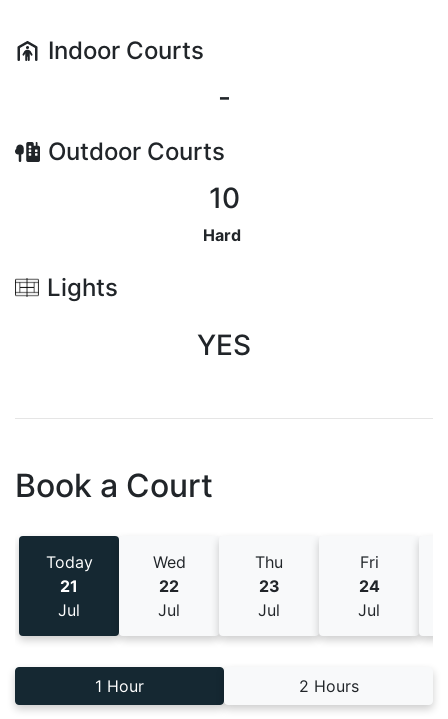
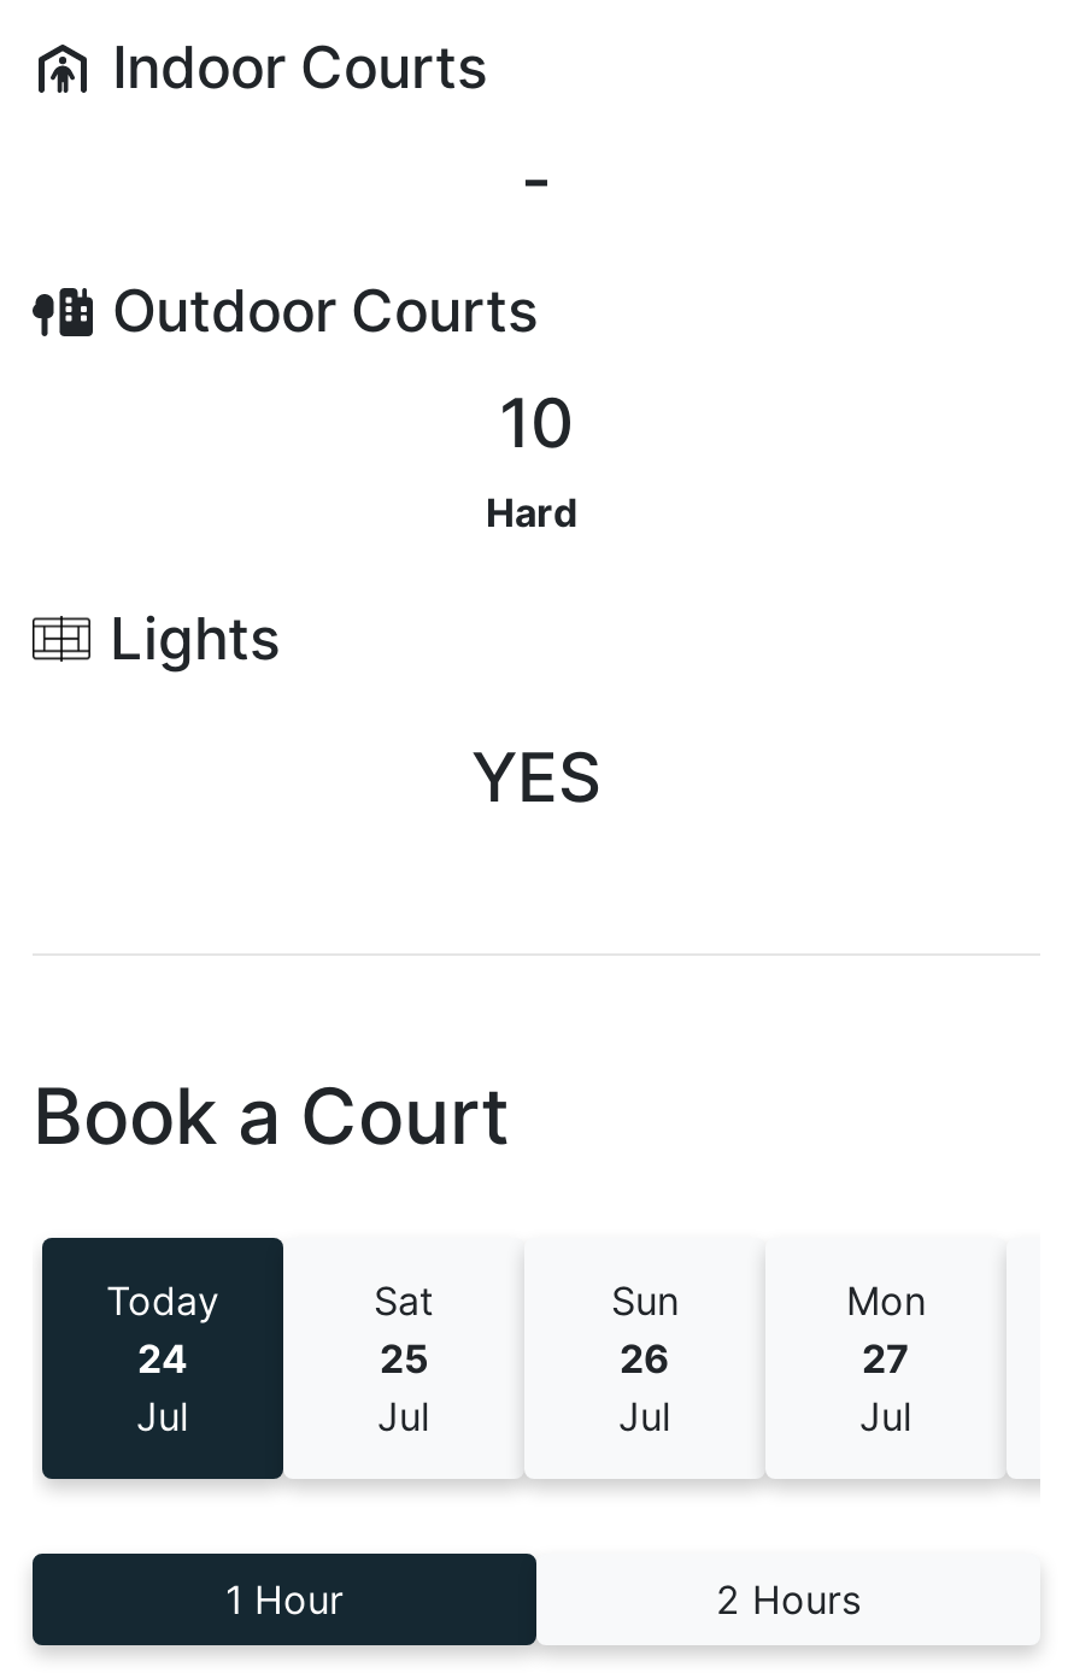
- Wed
- 22
+ Sat
+ 25

- Thu
- 23
+ Sun
+ 26

- Fri
- 24
+ Mon
+ 27

- 21
+ 24
